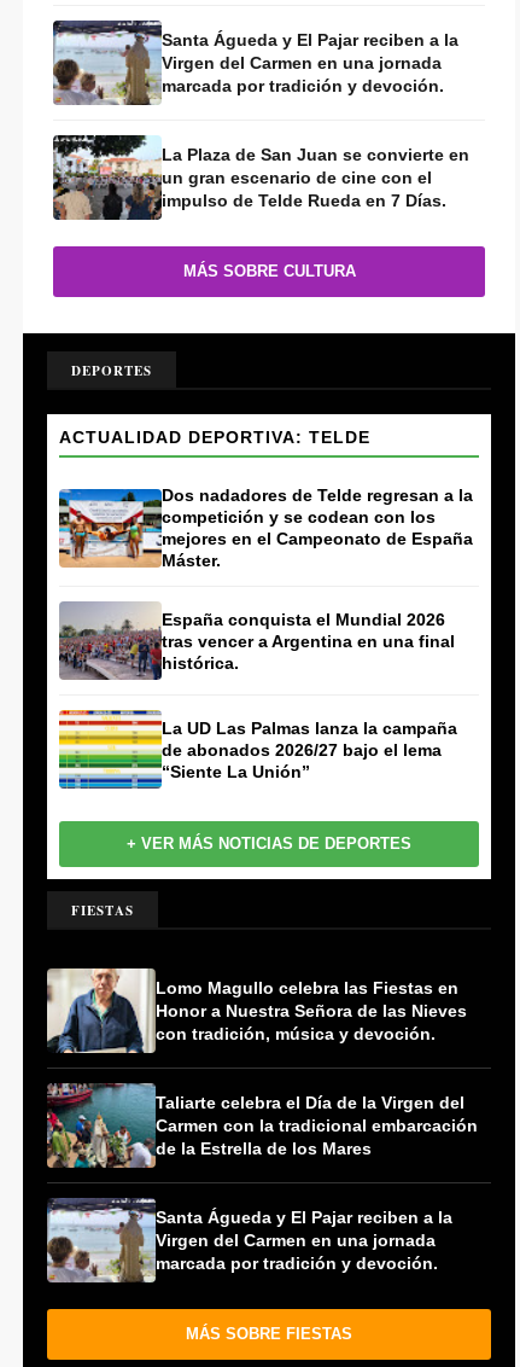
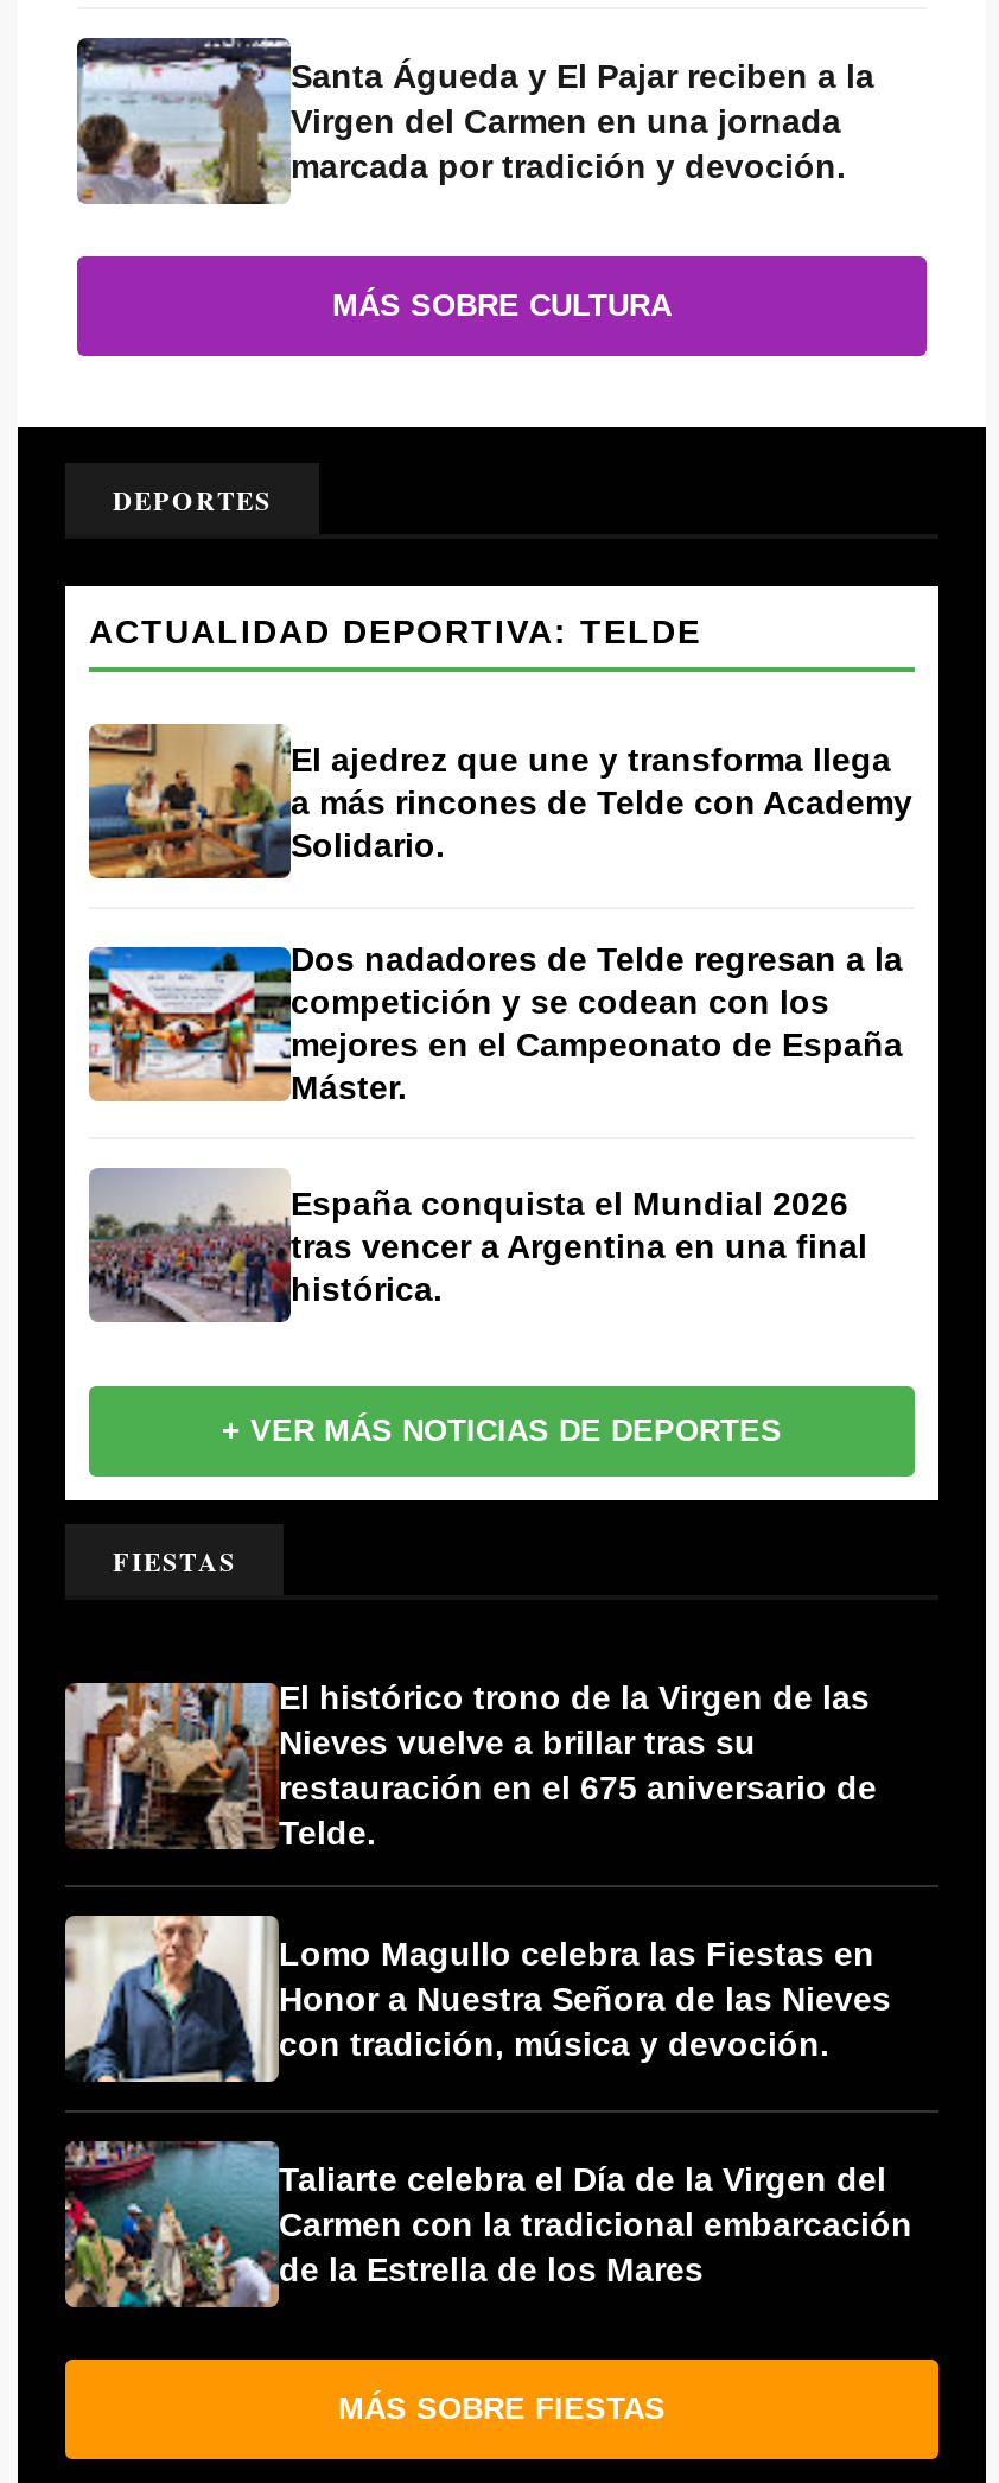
- [image]
- La Plaza de San Juan se convierte en
- un gran escenario de cine con el
- impulso de Telde Rueda en 7 Días.

+ [image]
+ El ajedrez que une y transforma llega
+ a más rincones de Telde con Academy
+ Solidario.

- [image]
- La UD Las Palmas lanza la campaña
- de abonados 2026/27 bajo el lema
- “Siente La Unión”

+ [image]
+ El histórico trono de la Virgen de las
+ Nieves vuelve a brillar tras su
+ restauración en el 675 aniversario de
+ Telde.

- [image]
- Santa Águeda y El Pajar reciben a la
- Virgen del Carmen en una jornada
- marcada por tradición y devoción.
